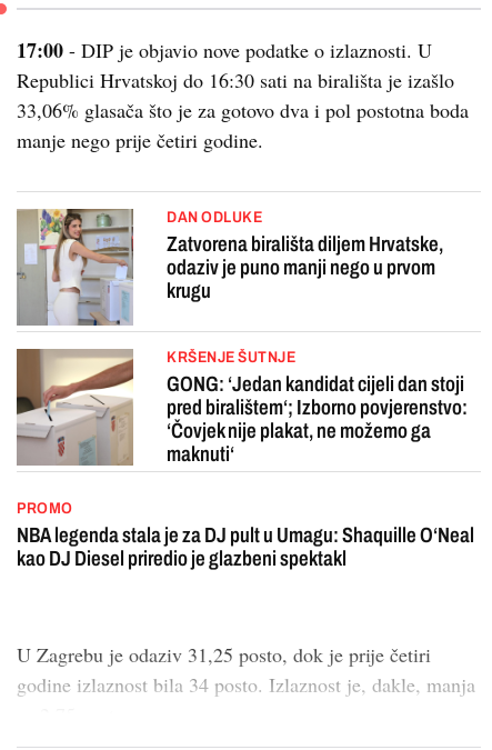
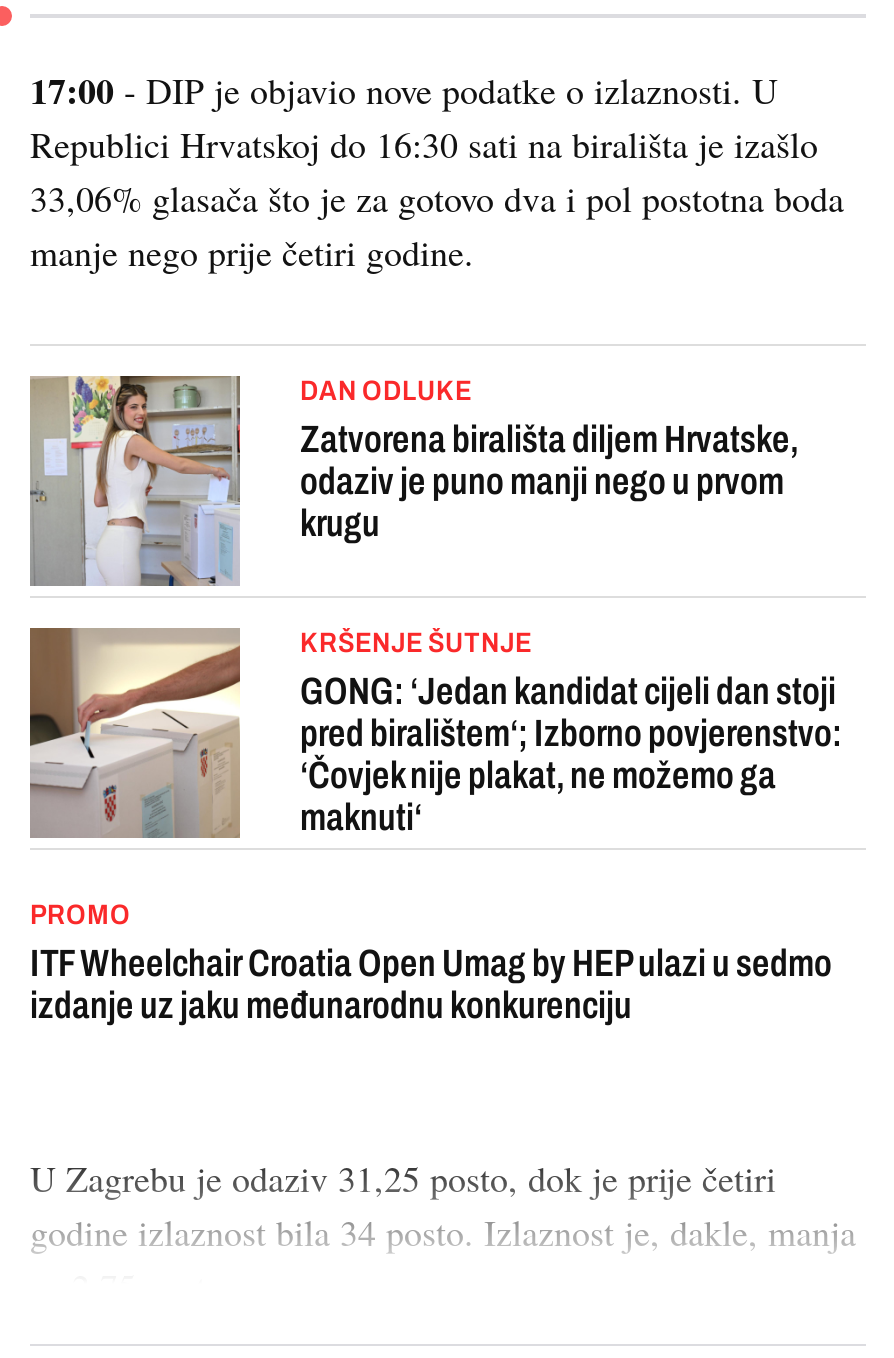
- NBA legenda stala je za DJ pult u Umagu: Shaquille O‘Neal
- kao DJ Diesel priredio je glazbeni spektakl
+ ITF Wheelchair Croatia Open Umag by HEP ulazi u sedmo
+ izdanje uz jaku međunarodnu konkurenciju
